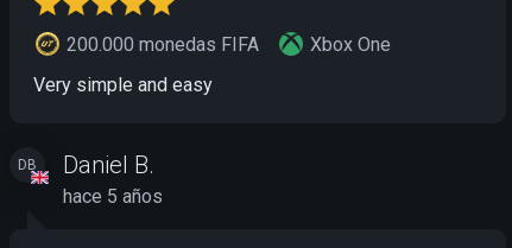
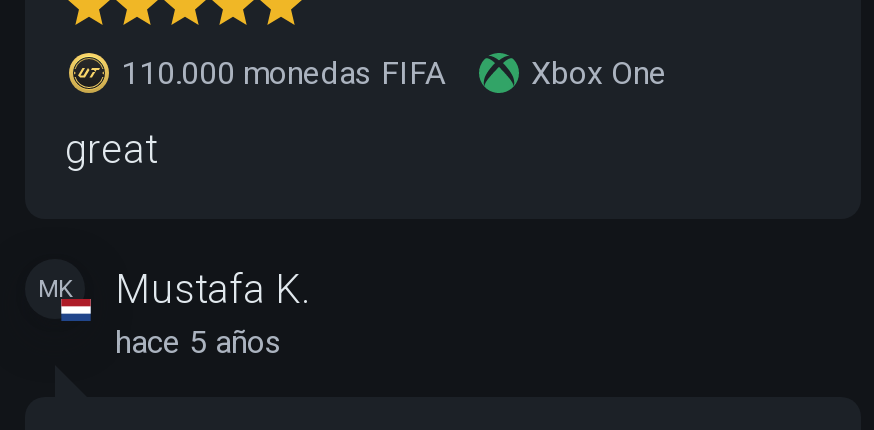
- 200.000 monedas FIFA
+ 110.000 monedas FIFA

- Very simple and easy
+ great

- DB
- Daniel B.
+ MK
+ Mustafa K.
